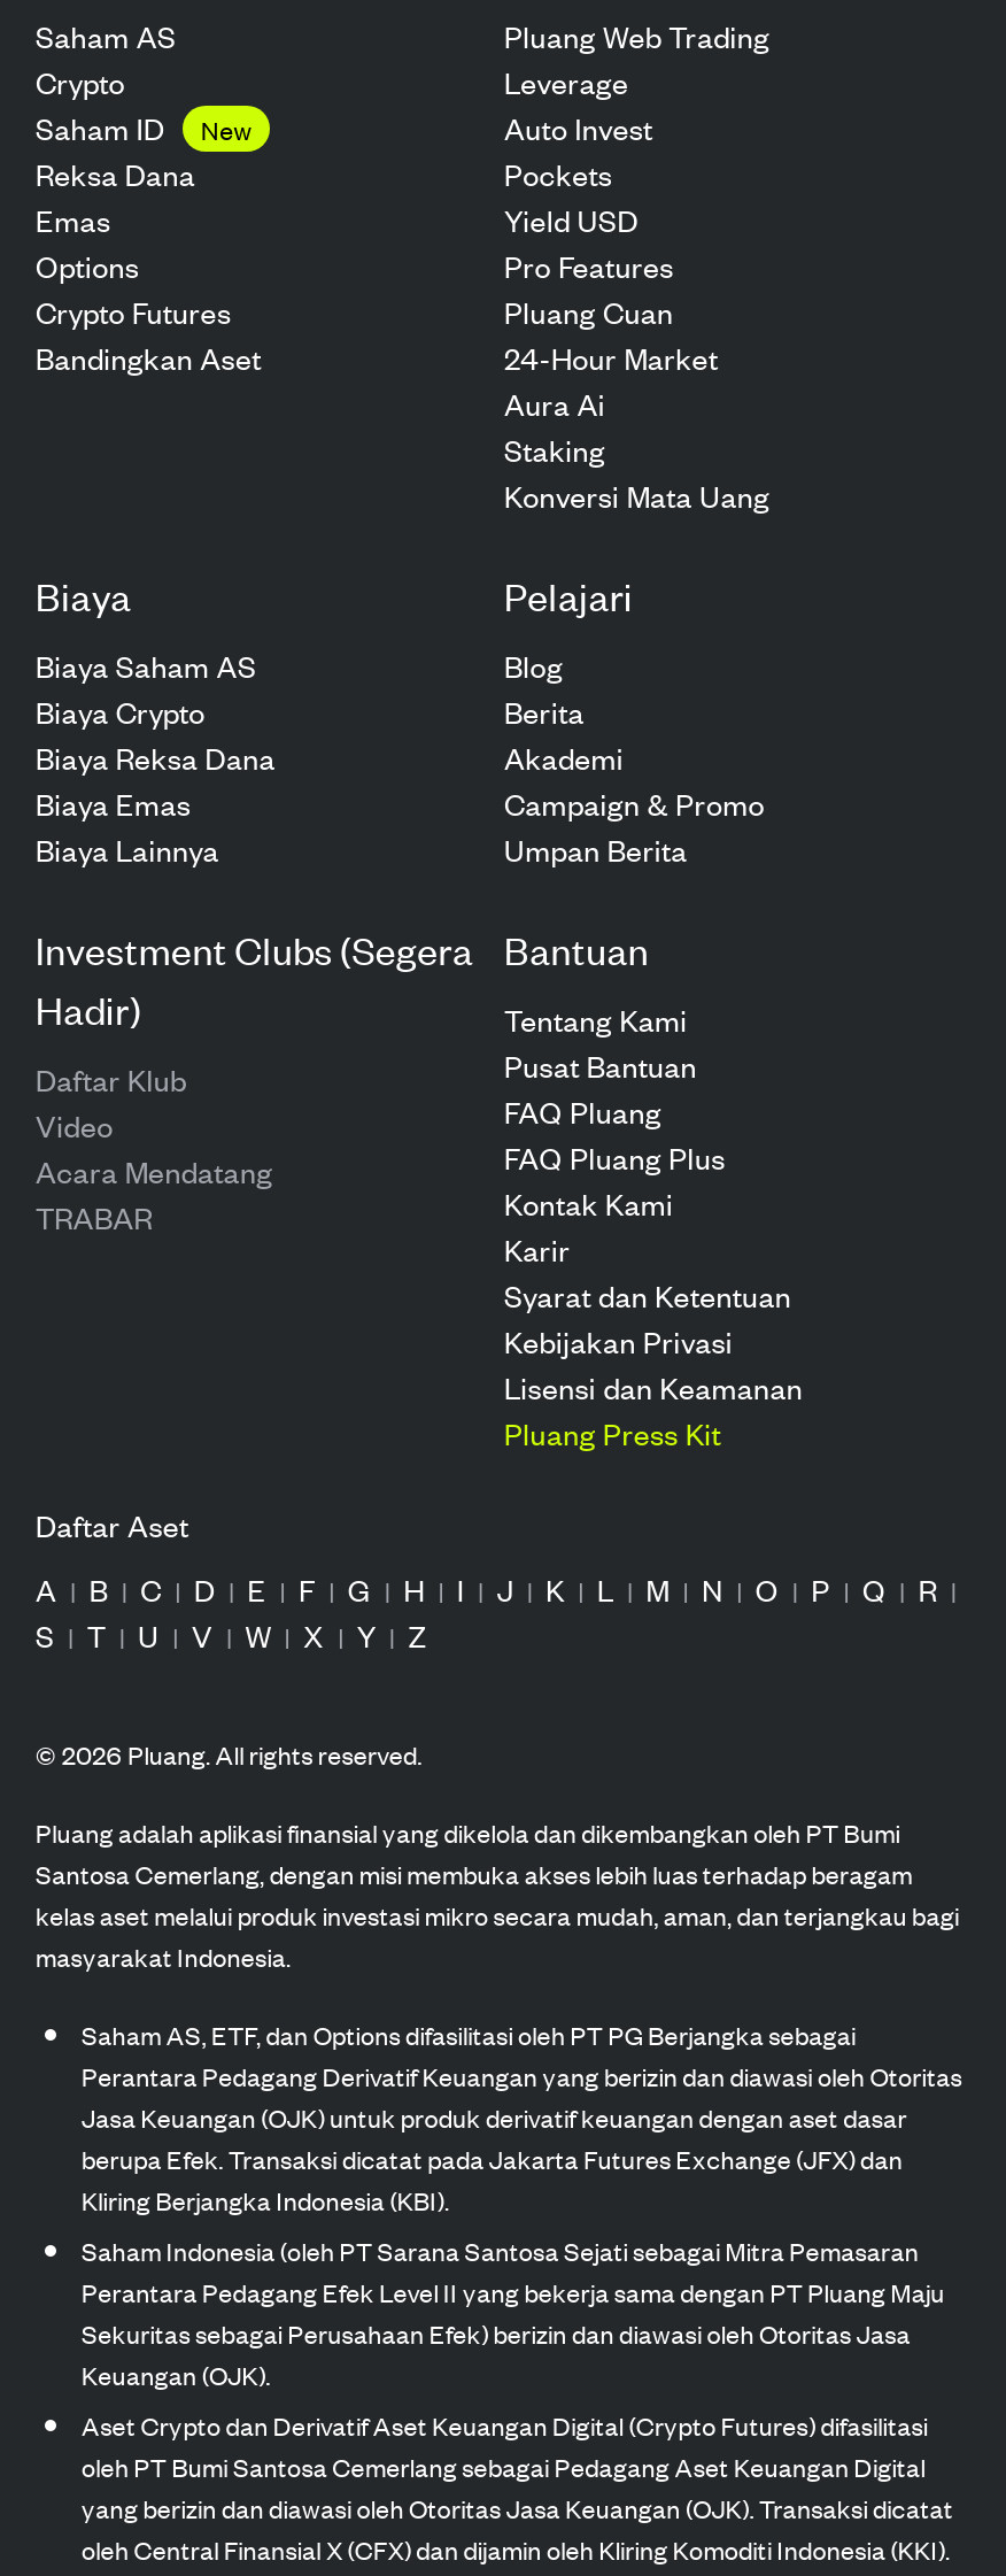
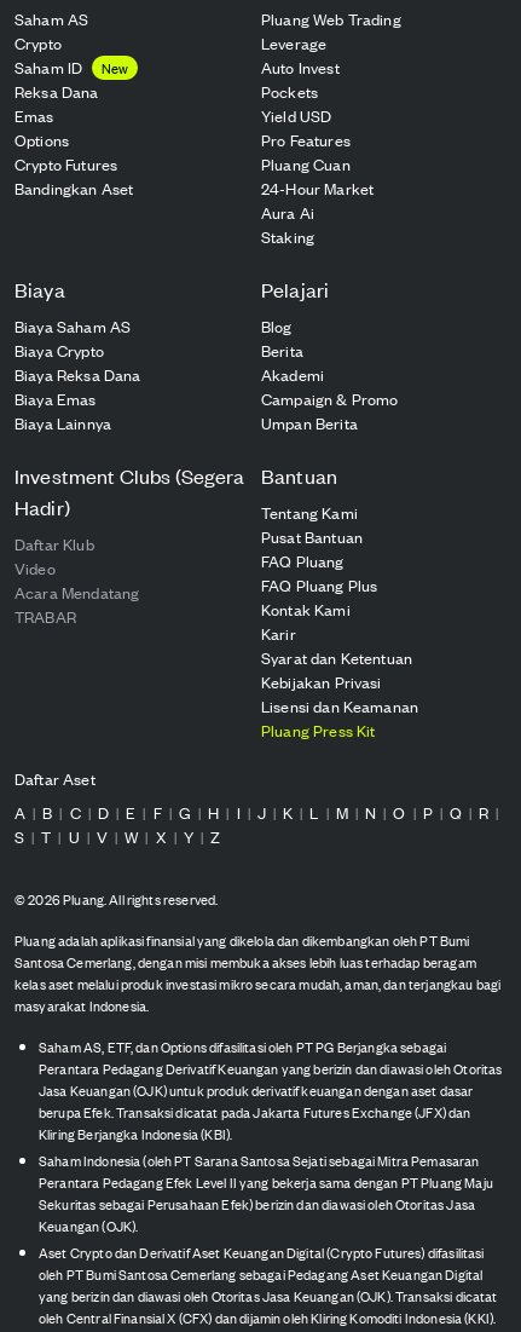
- Konversi Mata Uang
